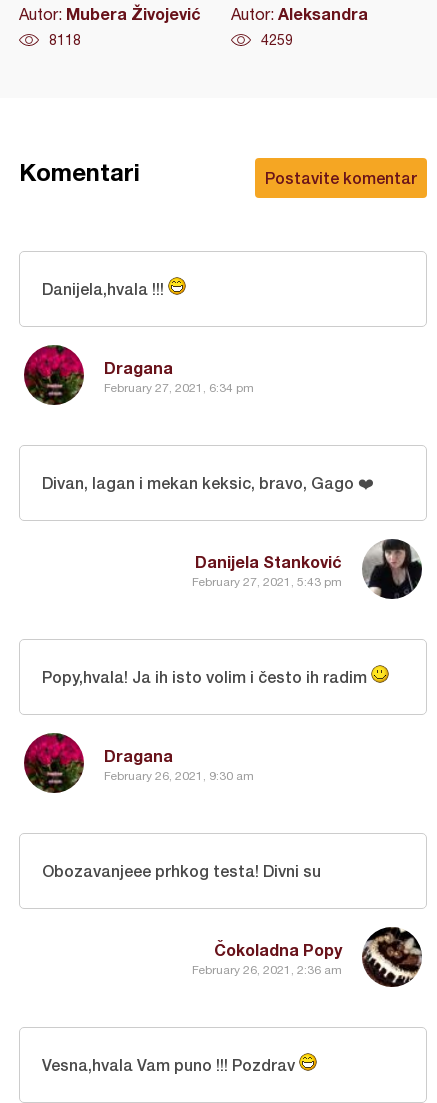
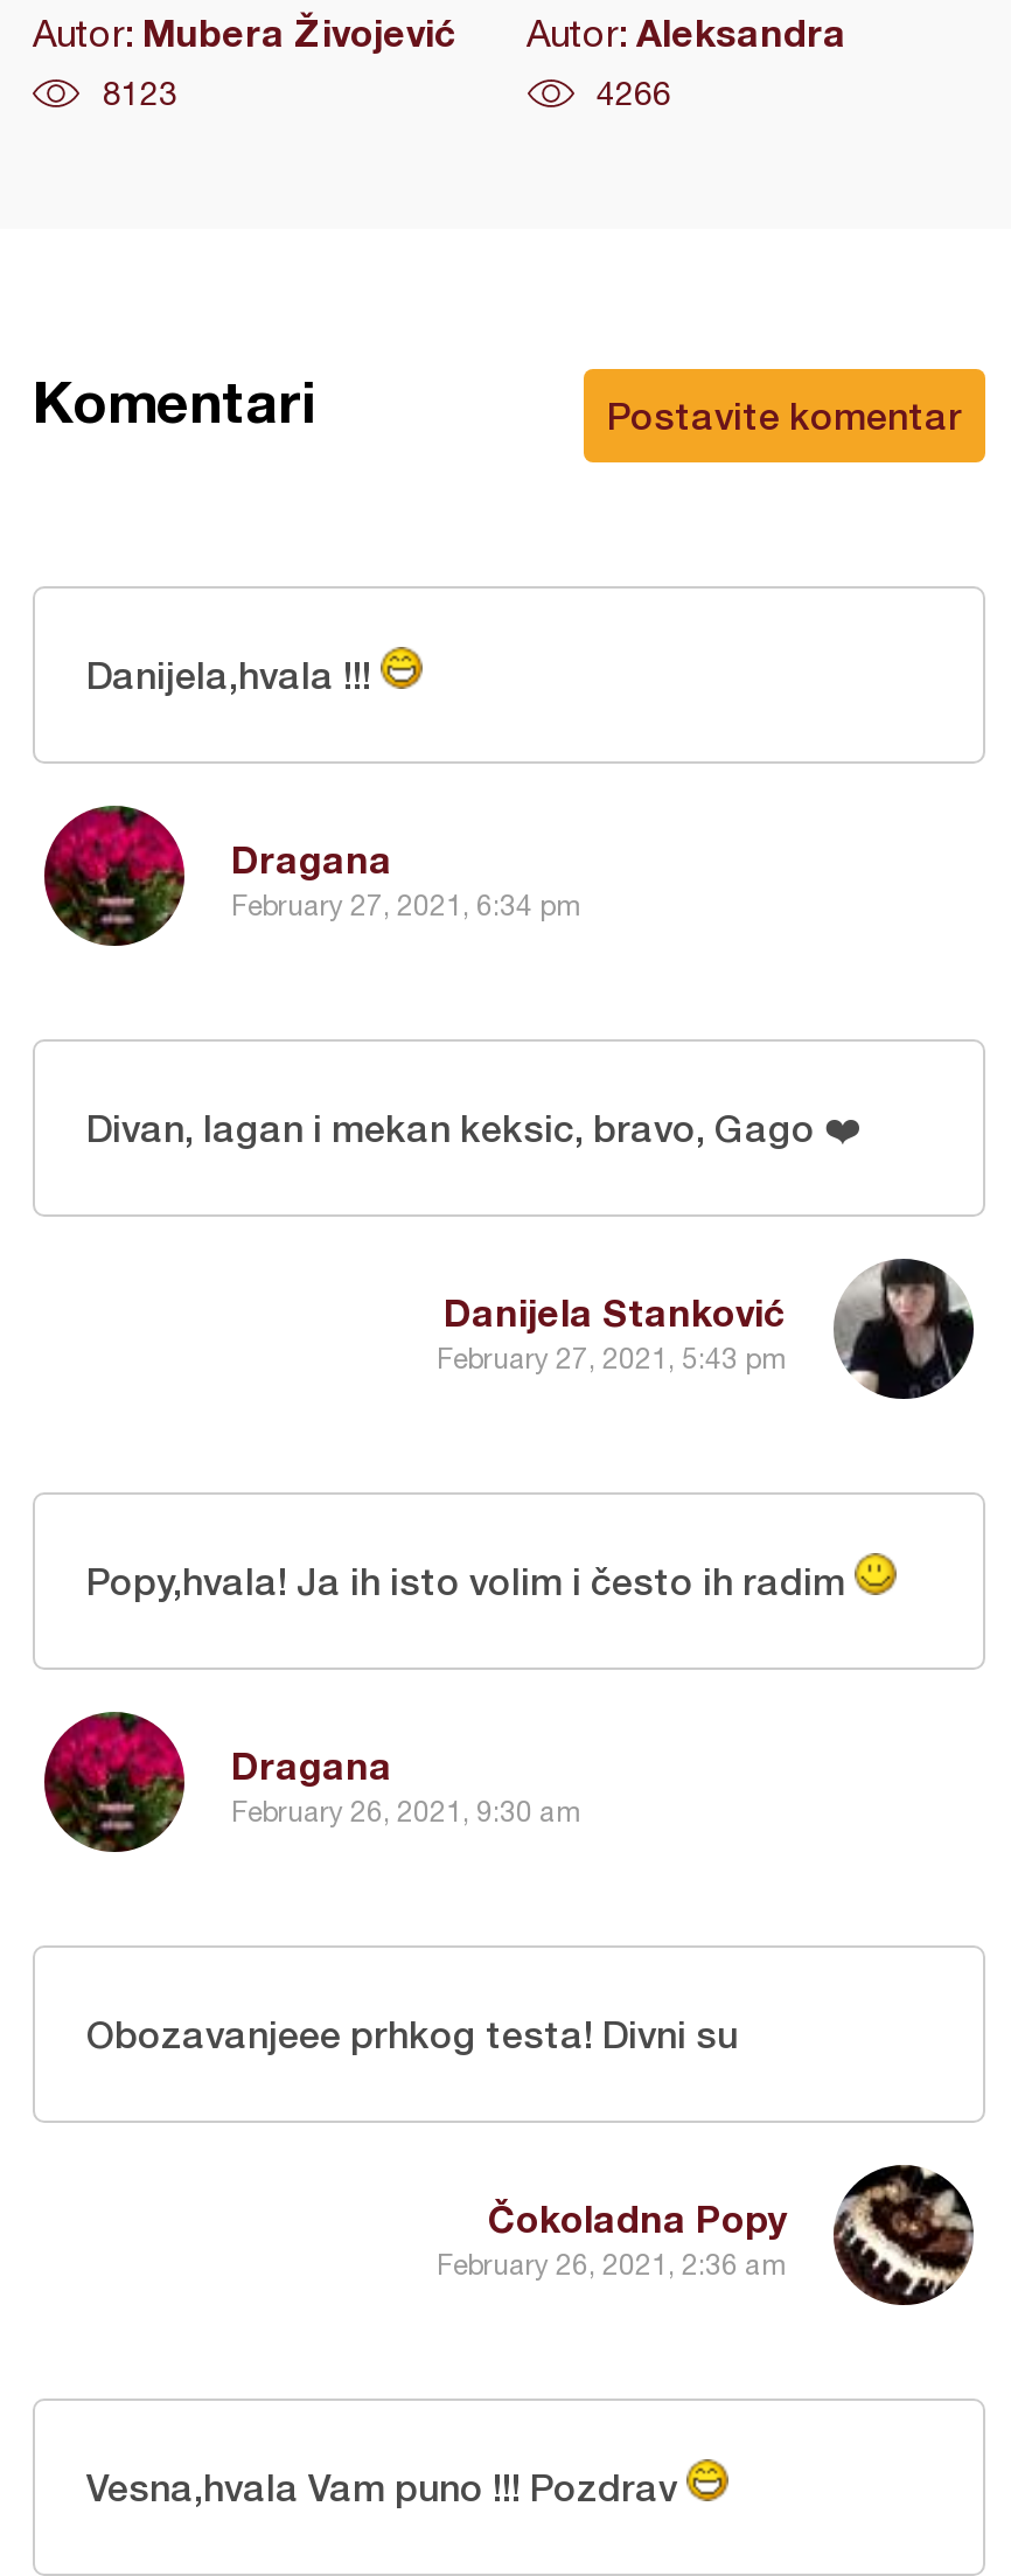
- 8118
+ 8123

- 4259
+ 4266
